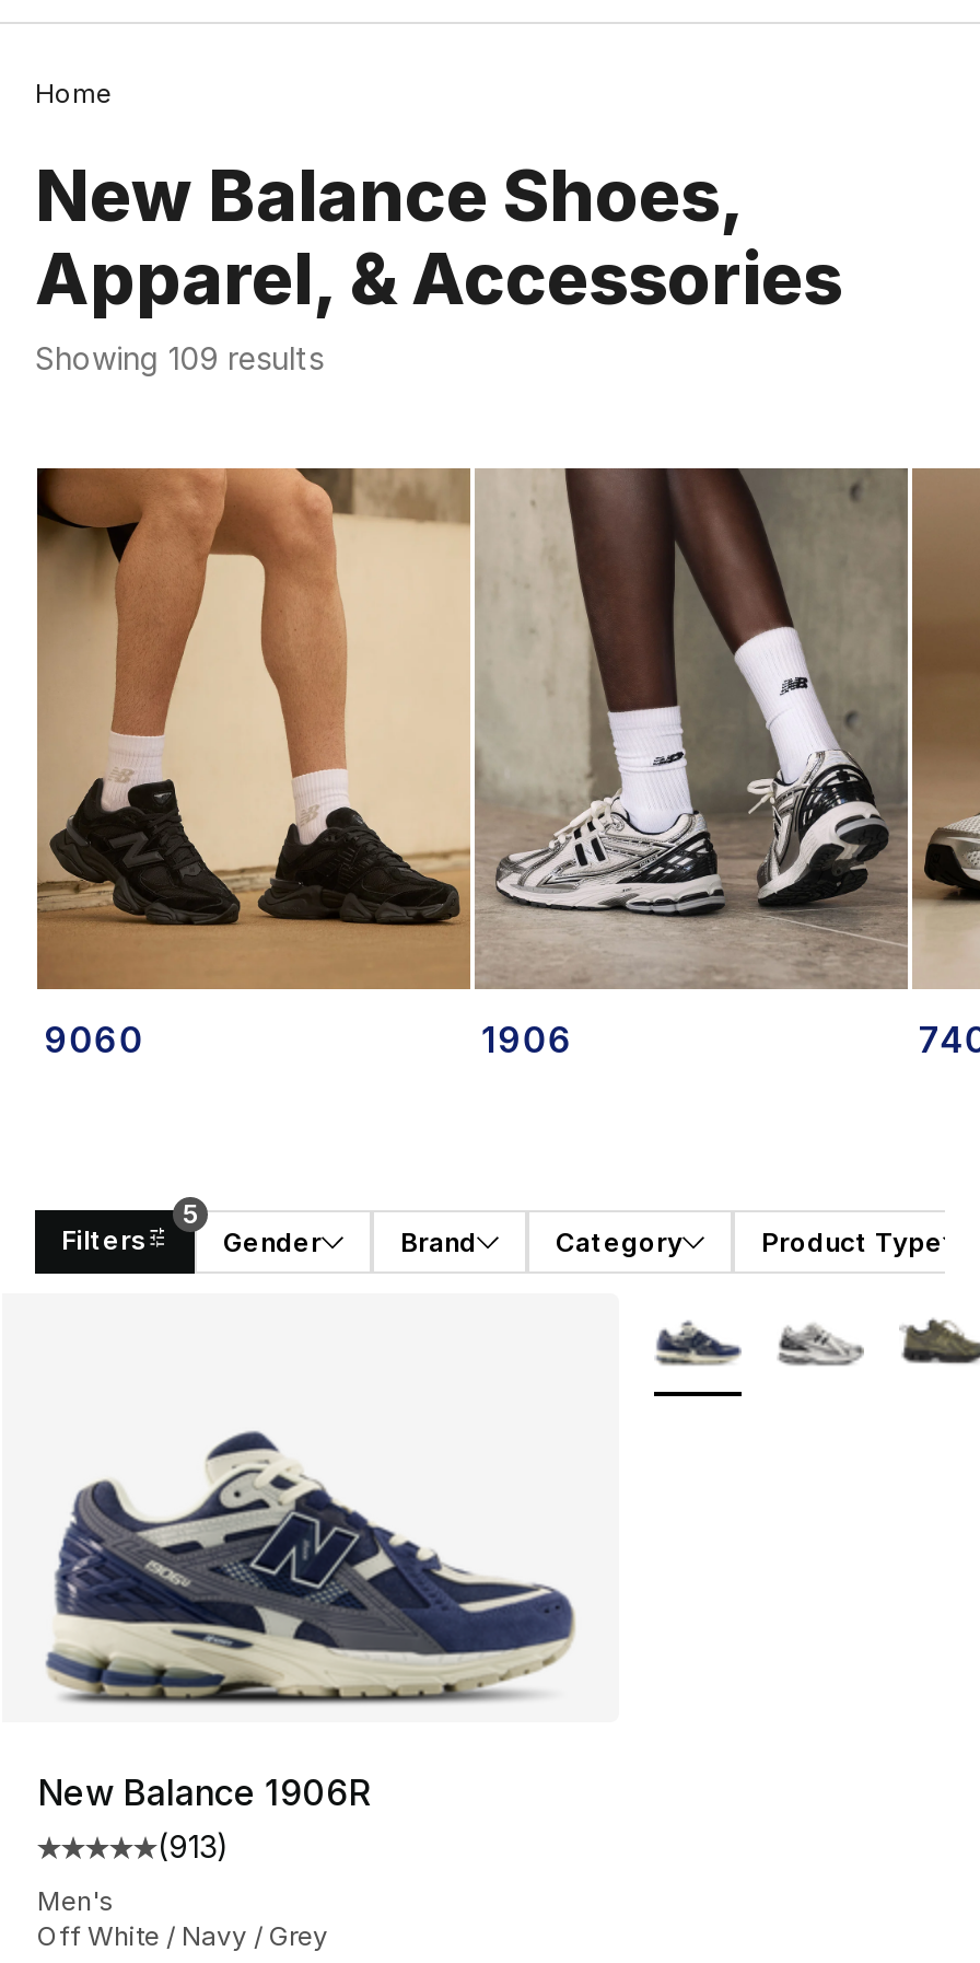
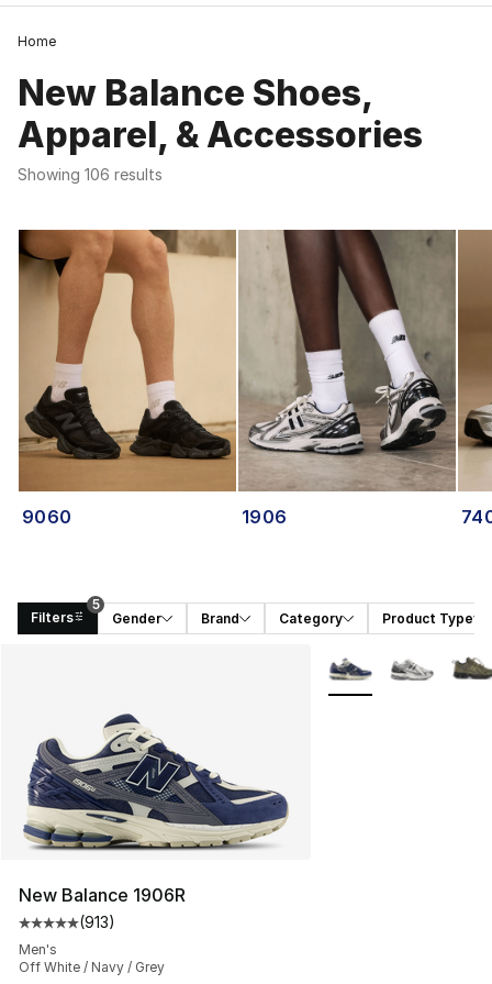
- Showing 109 results
+ Showing 106 results
